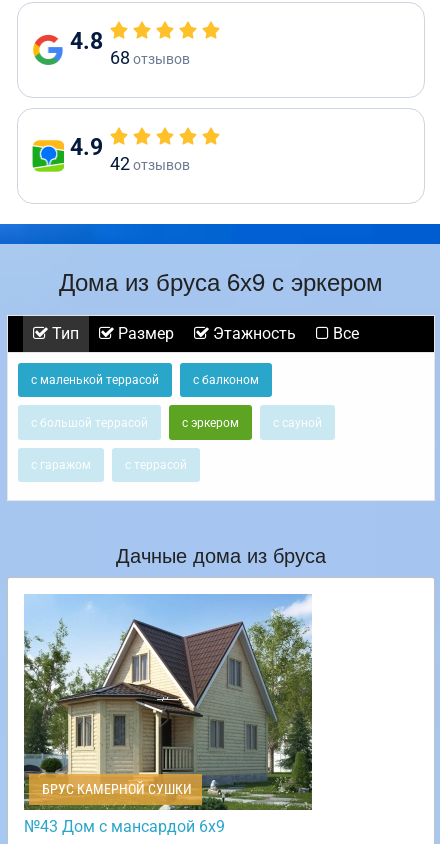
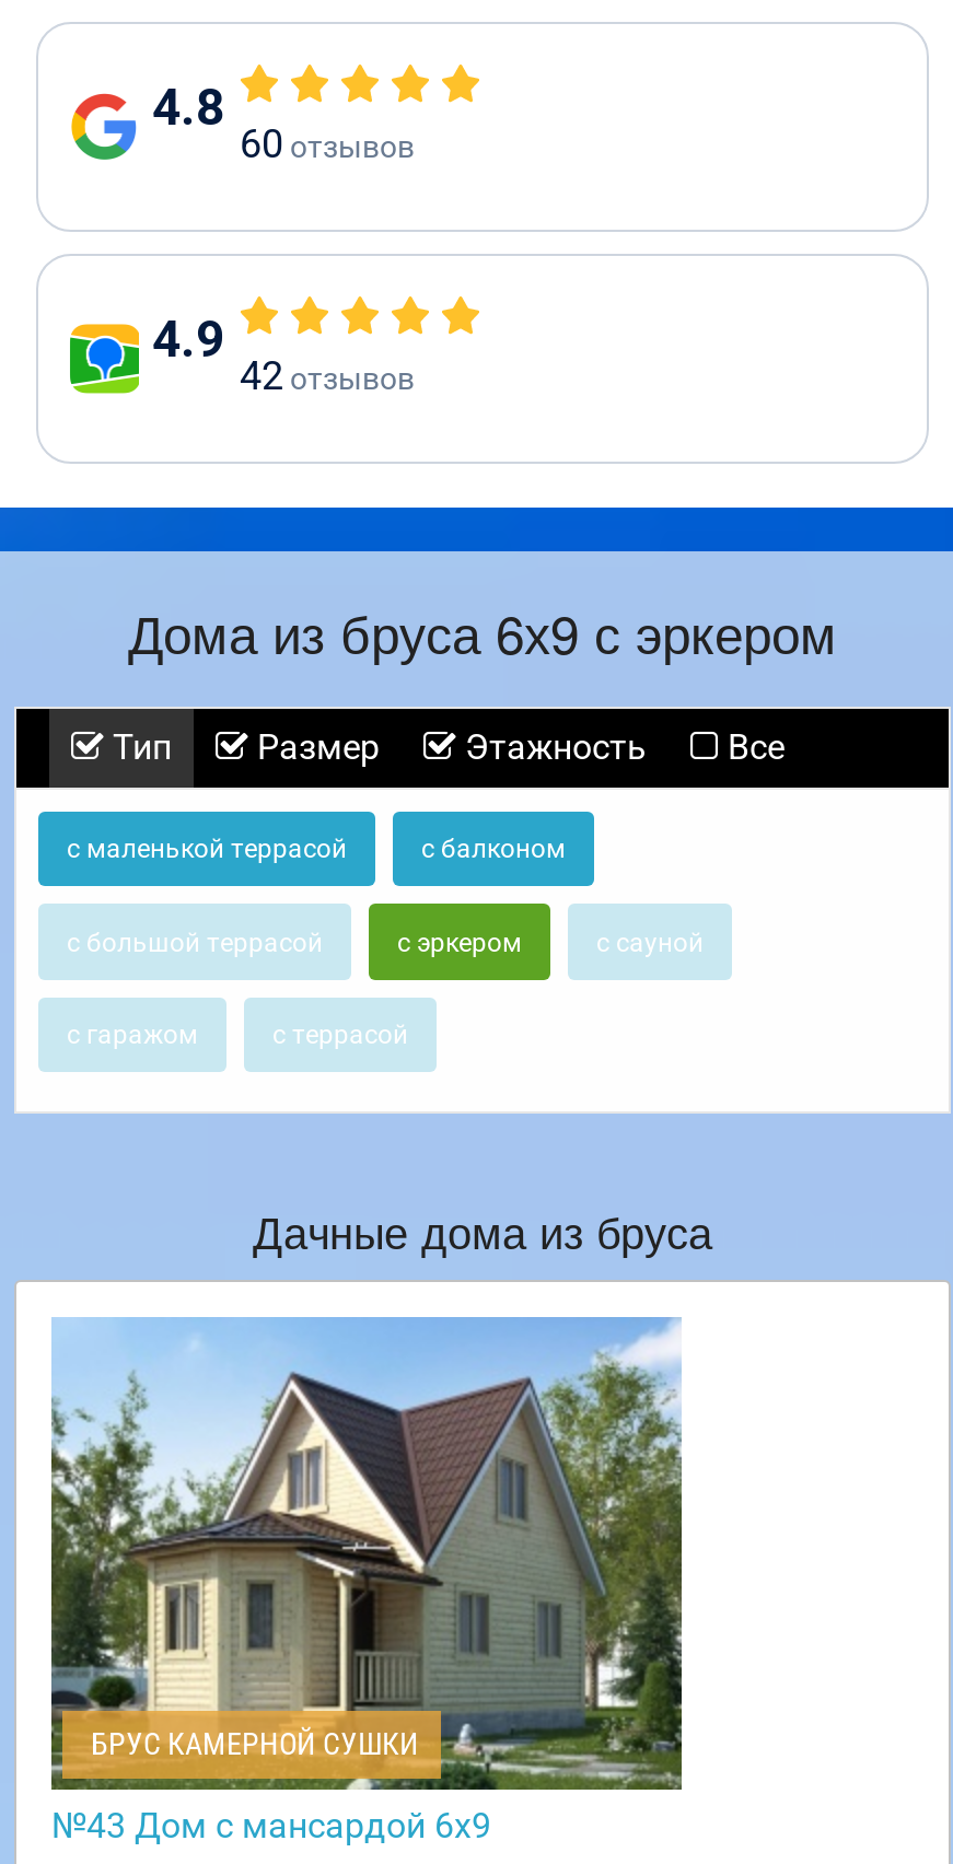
- 68 отзывов
+ 60 отзывов
